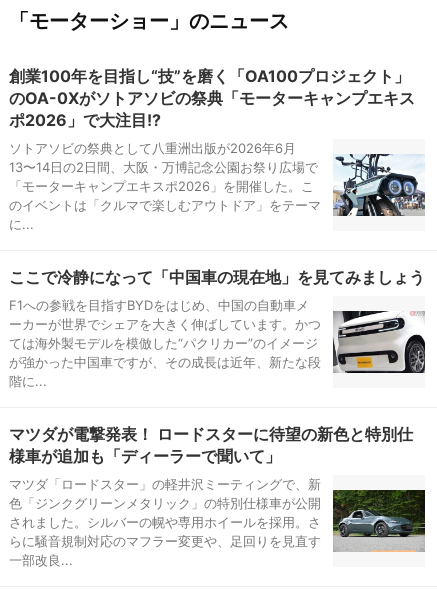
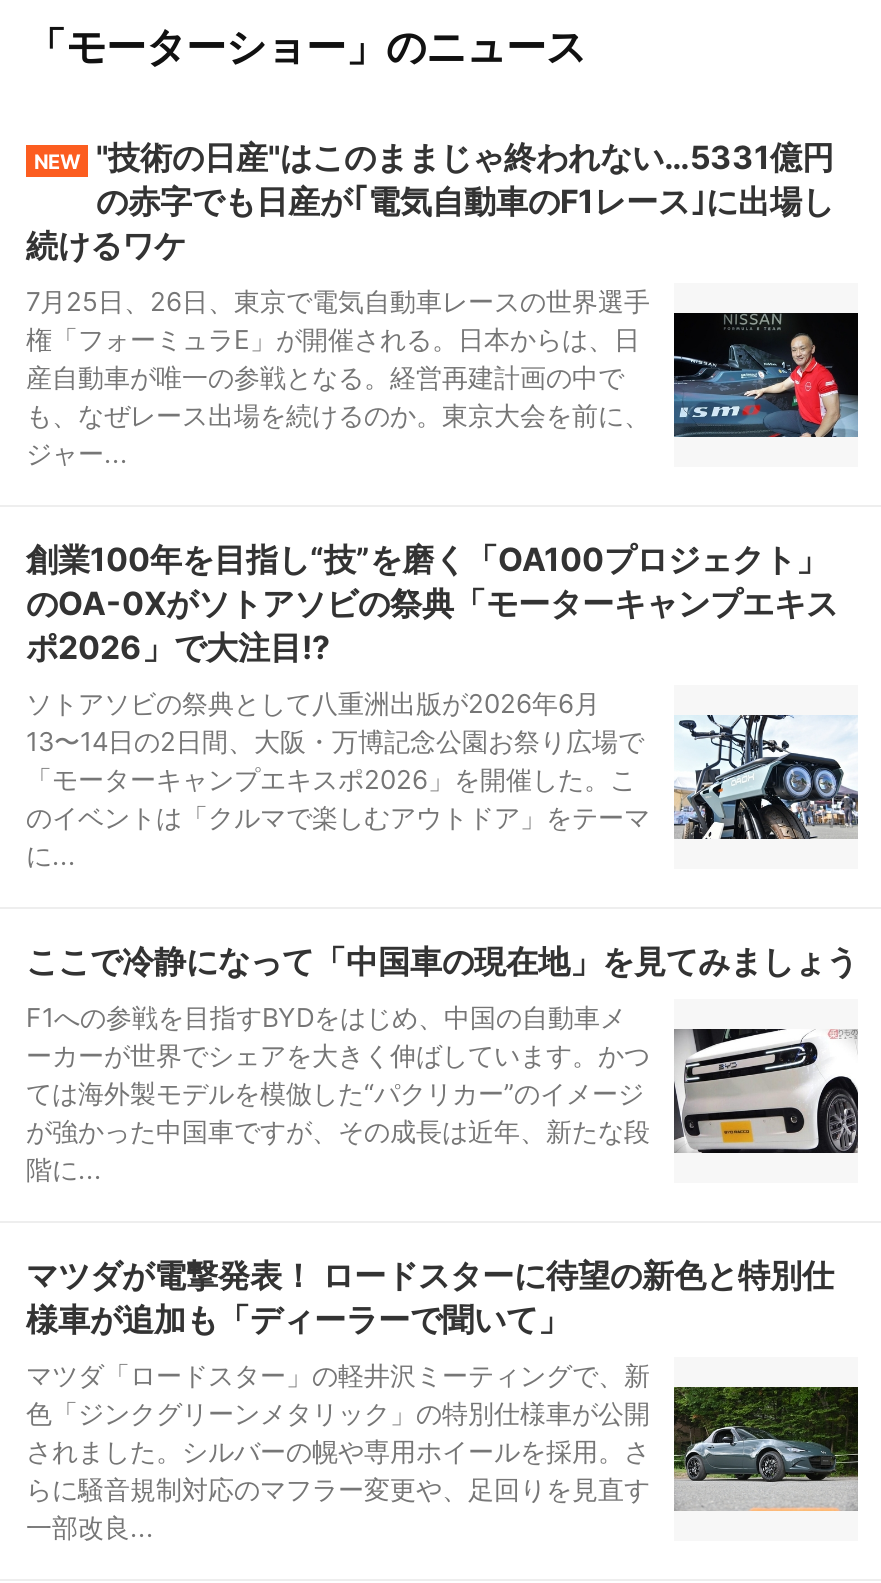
+ [image]
+ NEW
+ "技術の日産"はこのままじゃ終われない…5331億円
+ の赤字でも日産が｢電気自動車のF1レース｣に出場し
+ 続けるワケ
+ 7月25日、26日、東京で電気自動車レースの世界選手
+ 権「フォーミュラE」が開催される。日本からは、日
+ 産自動車が唯一の参戦となる。経営再建計画の中で
+ も、なぜレース出場を続けるのか。東京大会を前に、
+ ジャー...
